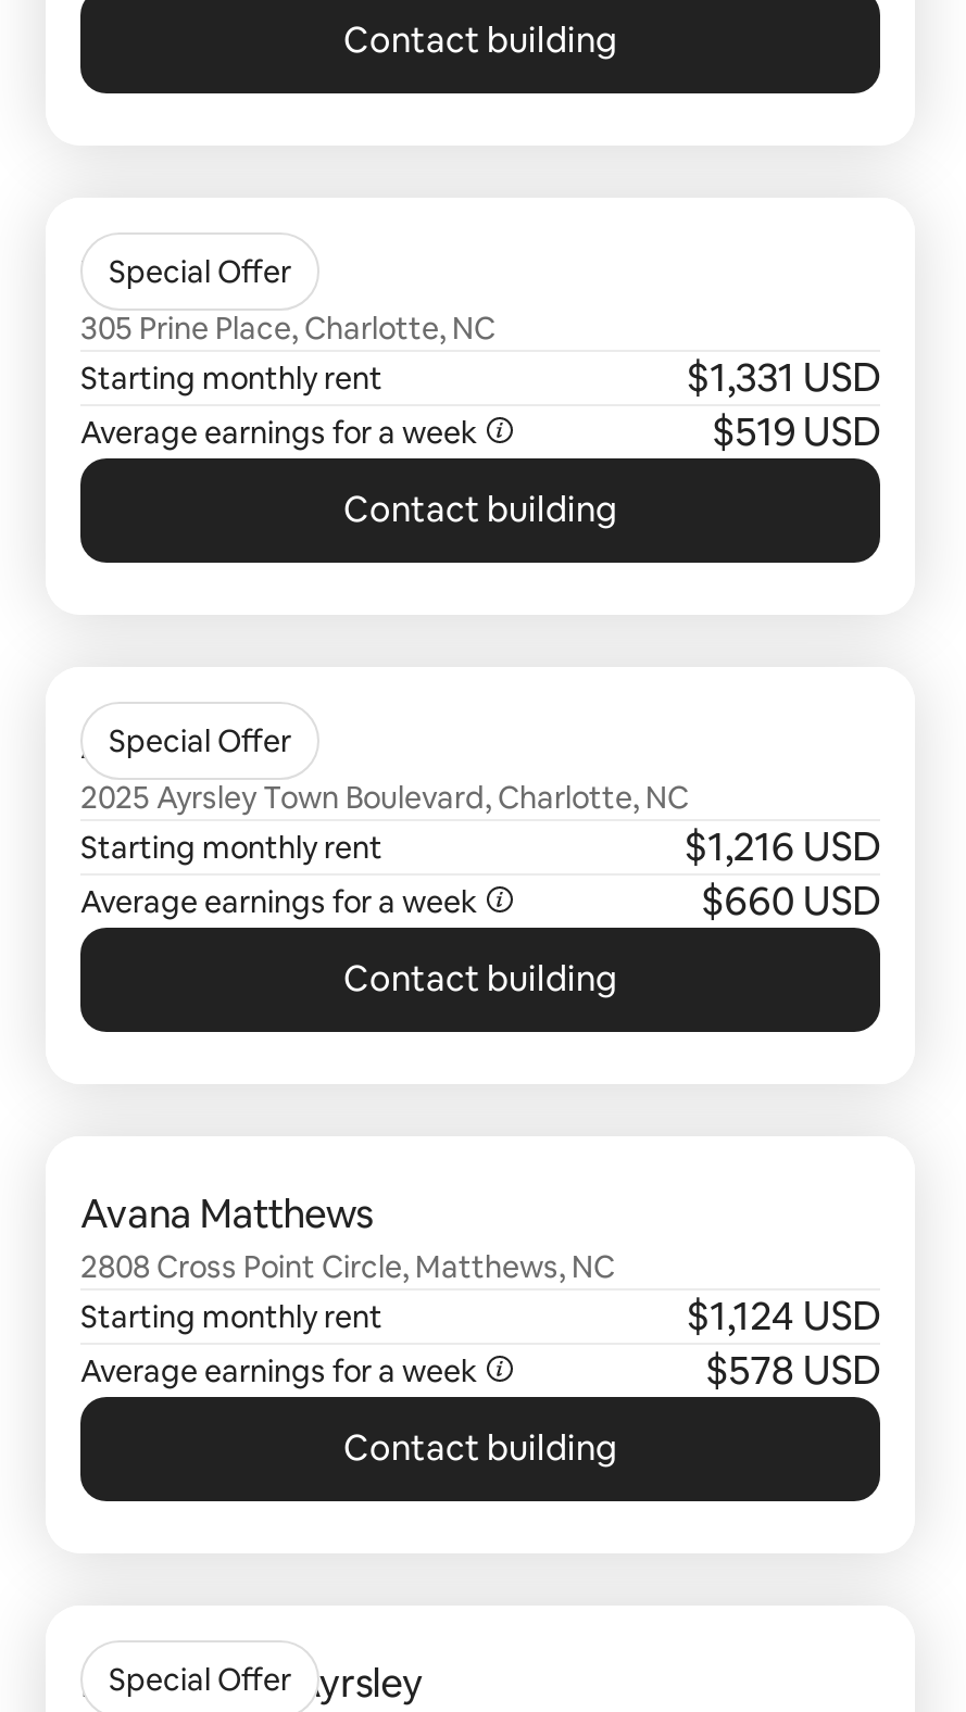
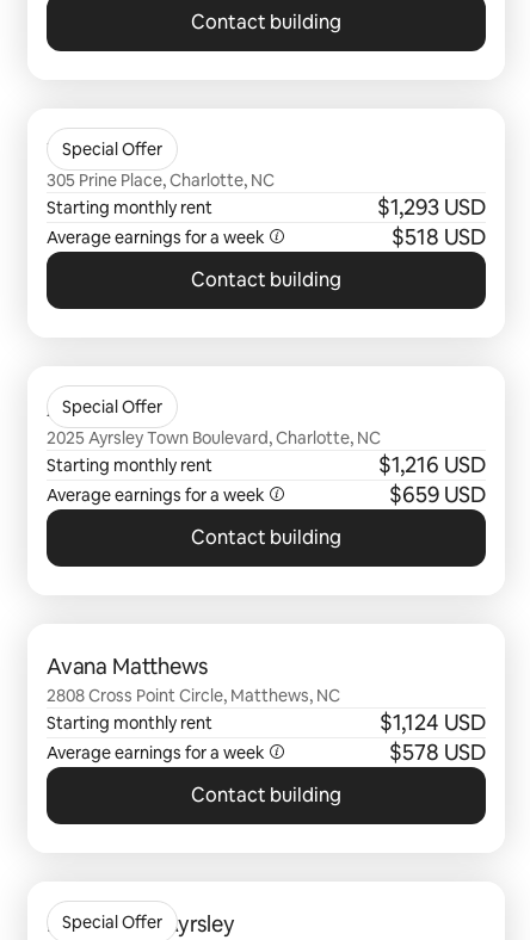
- $1,331 USD
+ $1,293 USD

- $519 USD
+ $518 USD

- $660 USD
+ $659 USD
